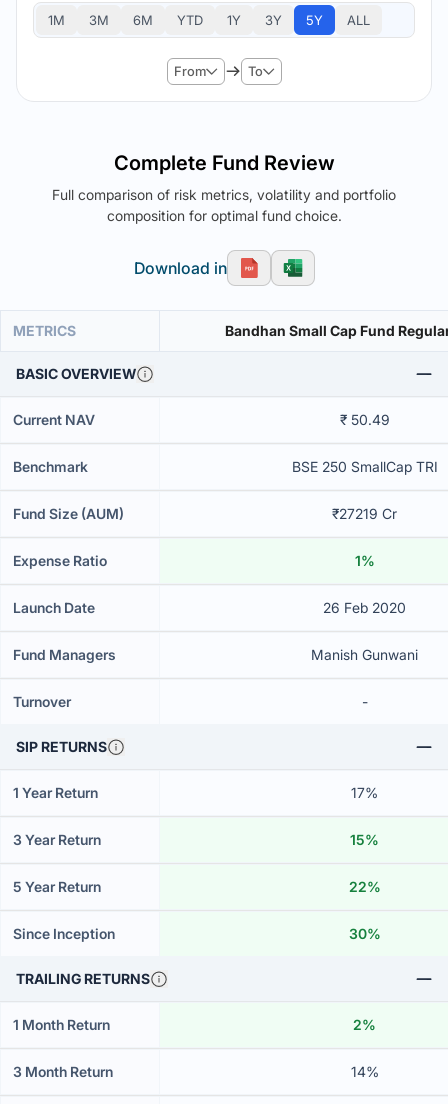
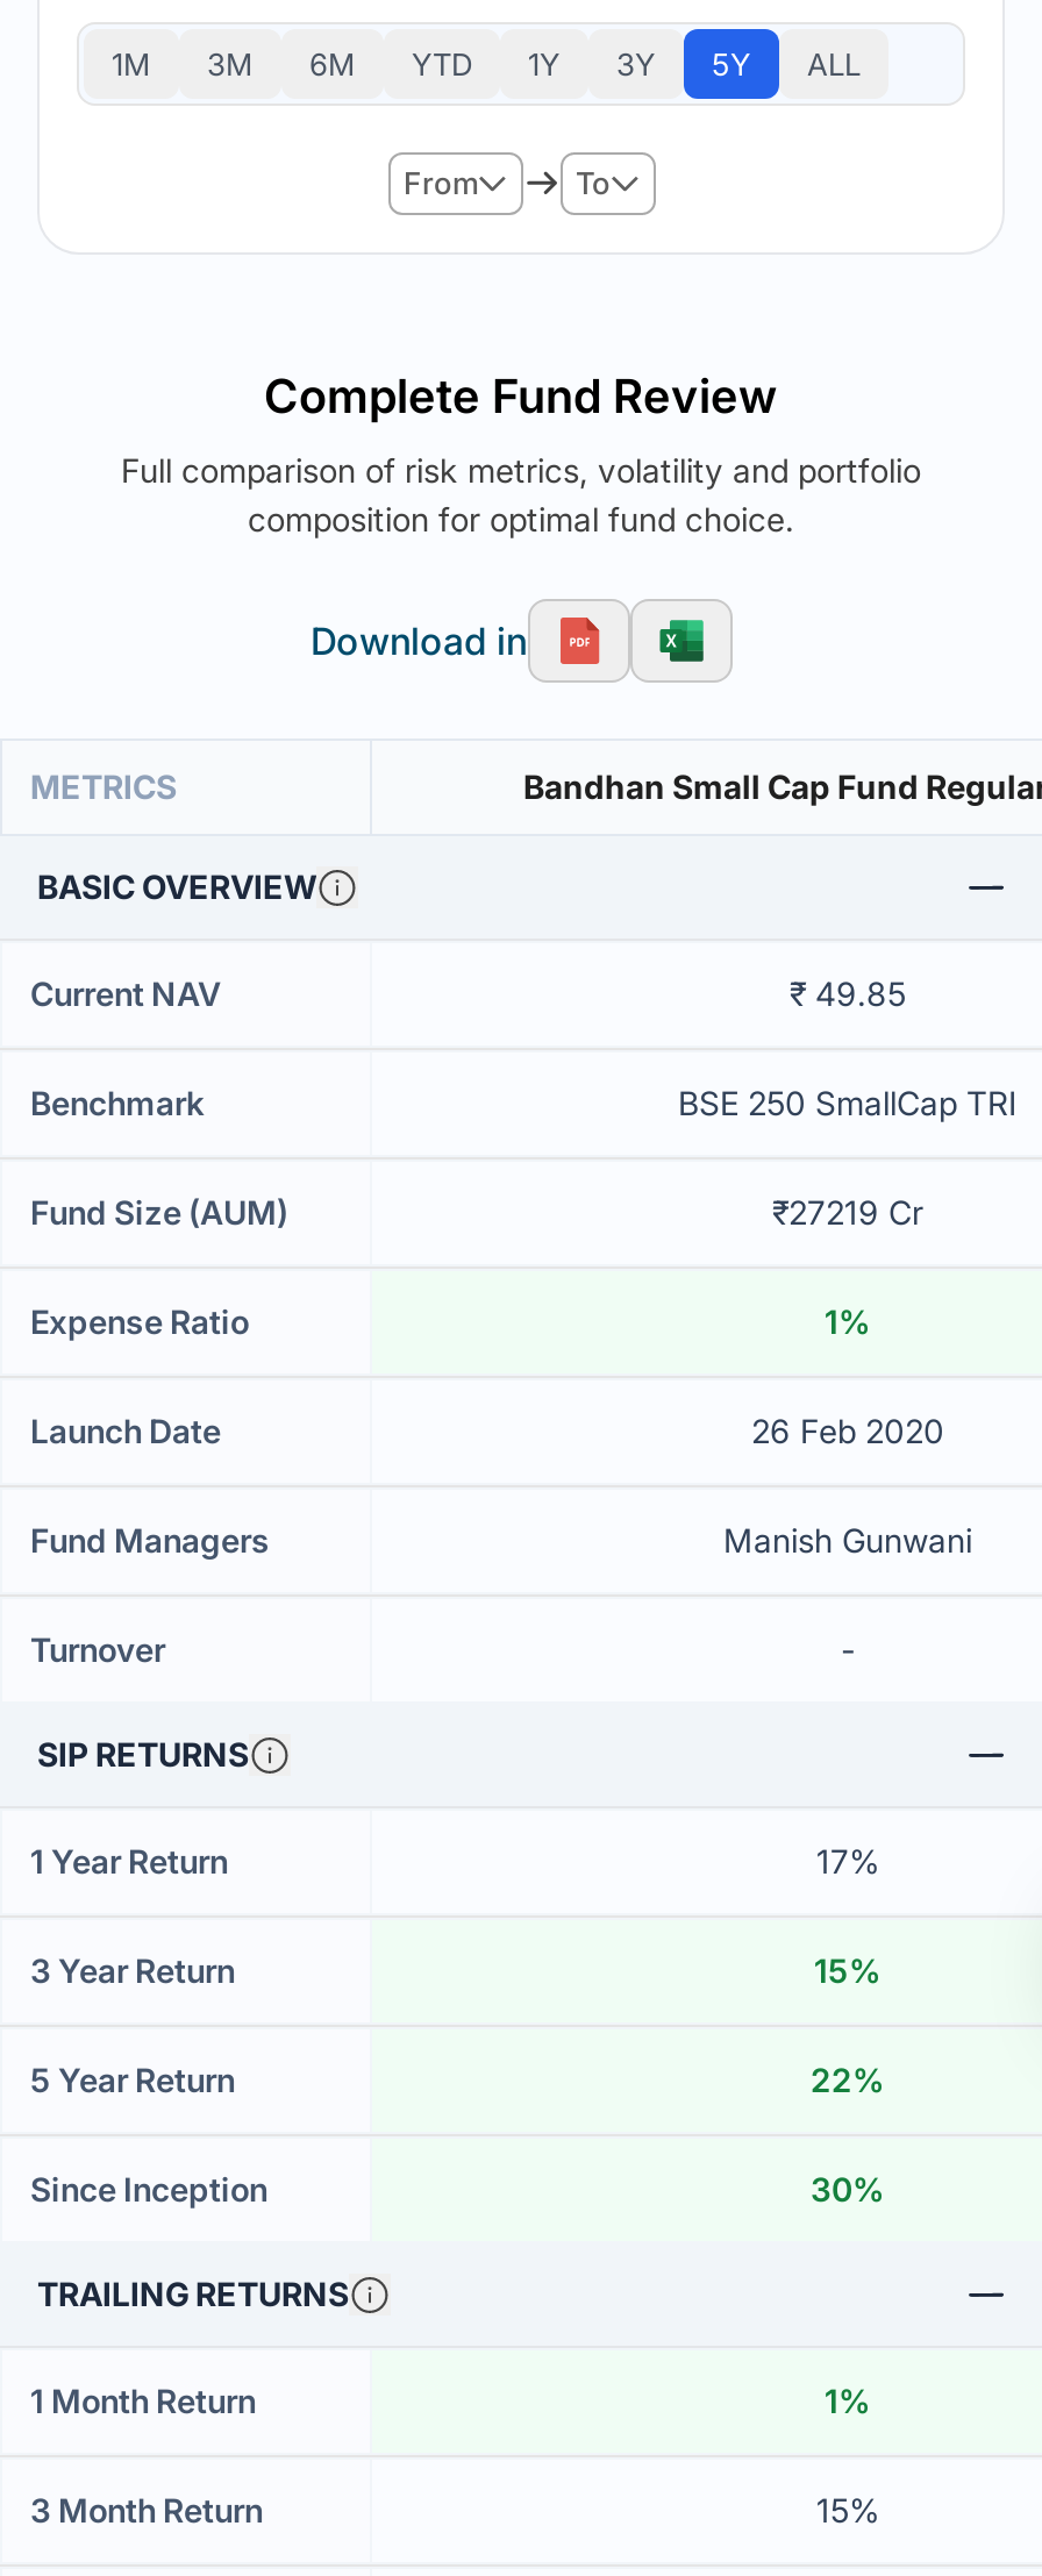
- ₹ 50.49
+ ₹ 49.85

- 2%
+ 1%

- 14%
+ 15%
